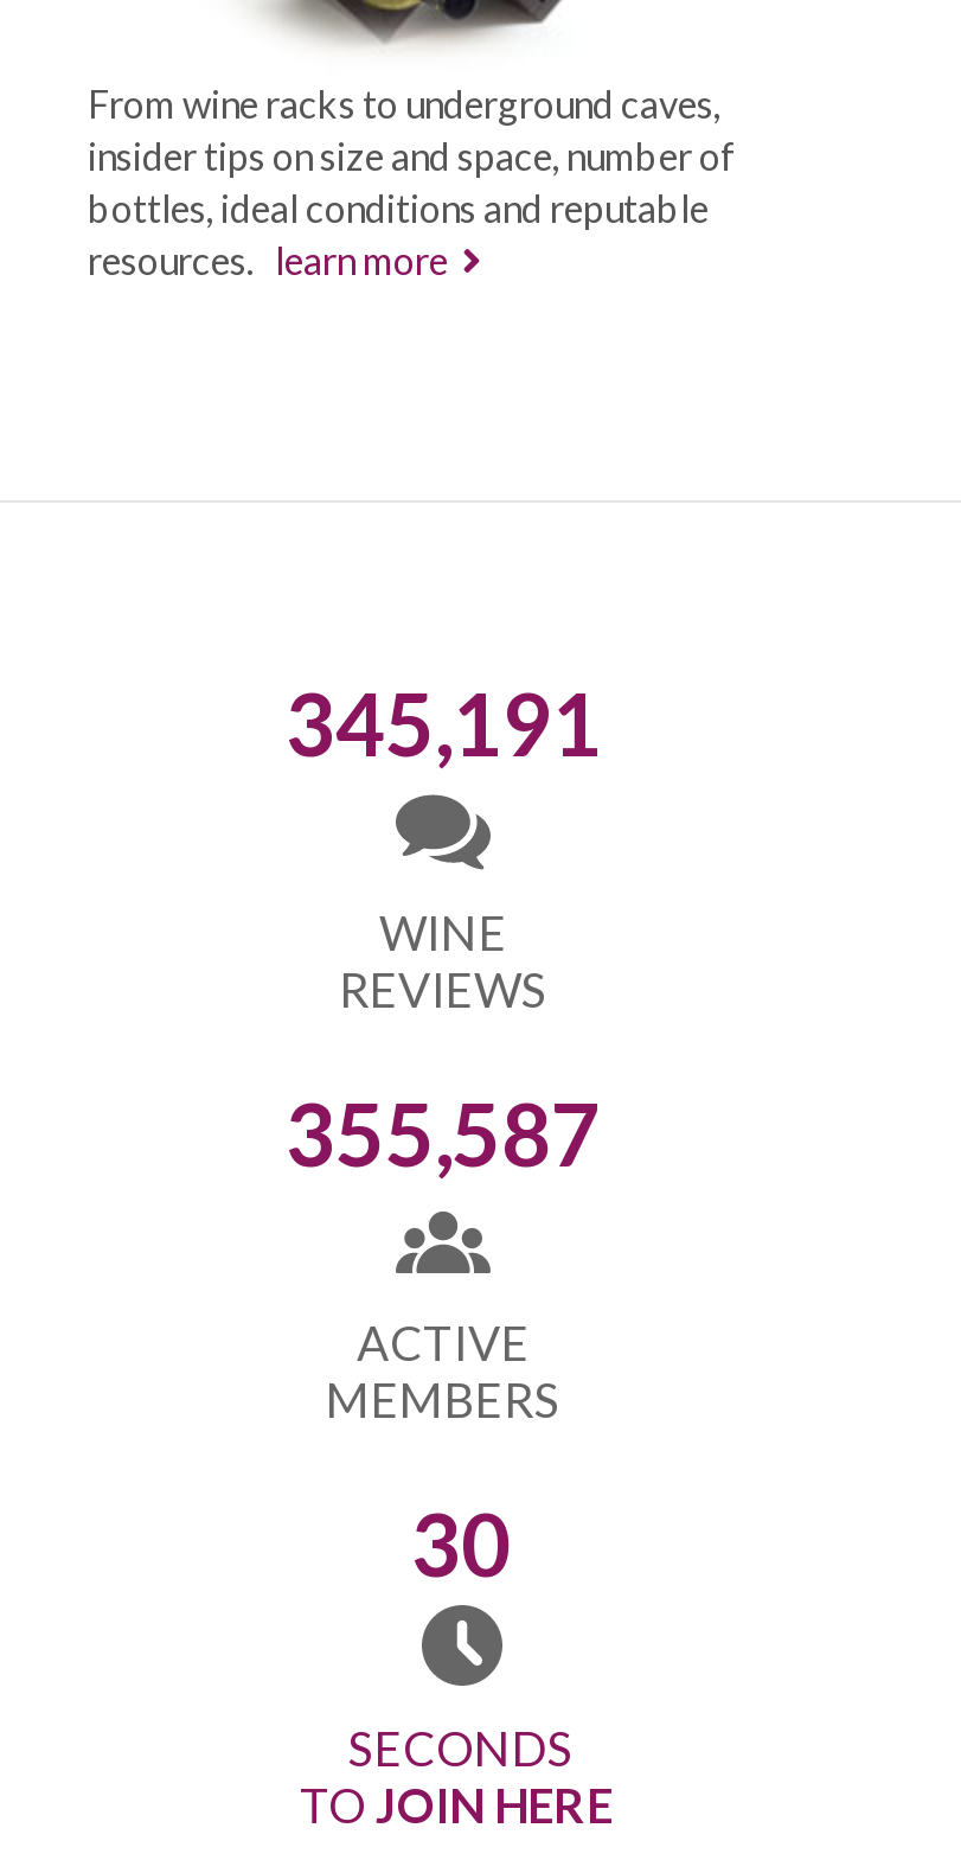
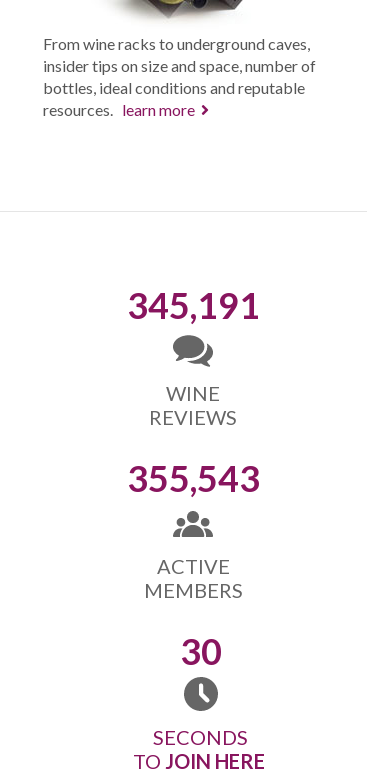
- 355,587
+ 355,543
